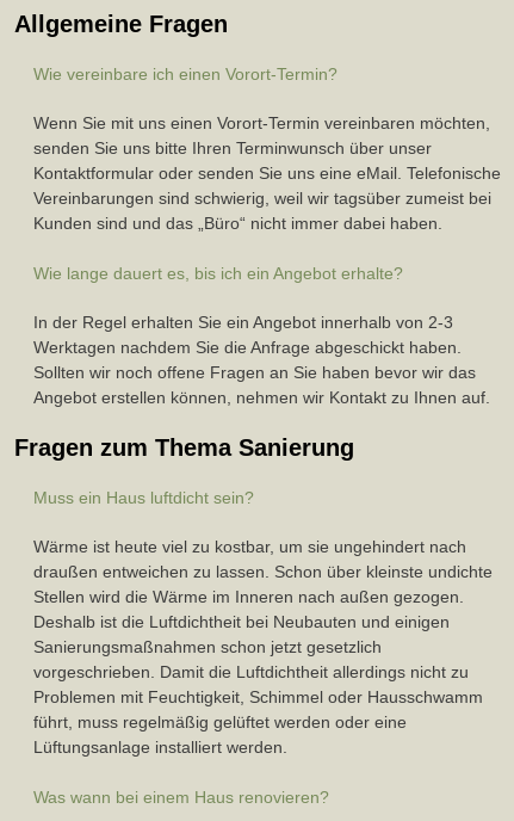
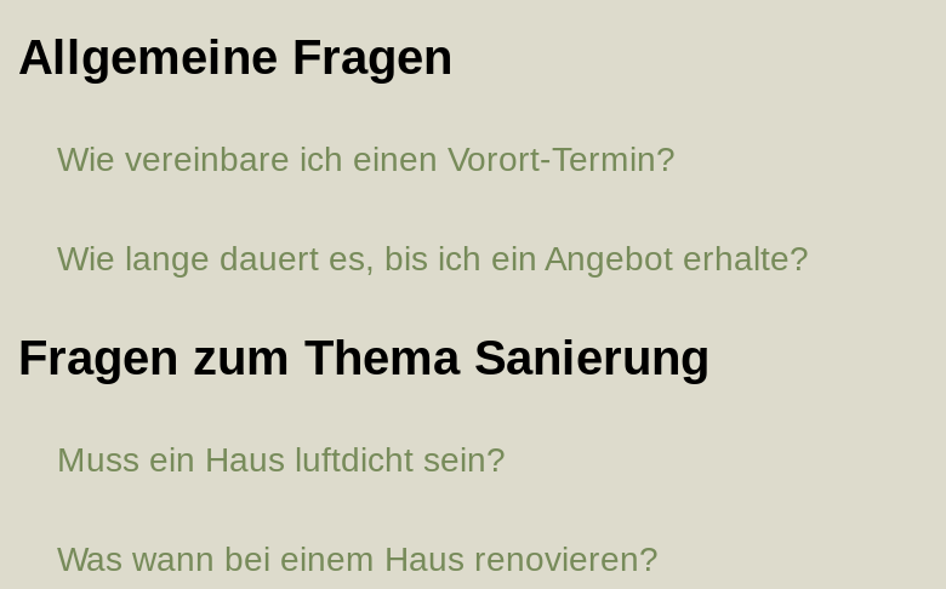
- Wenn Sie mit uns einen Vorort-Termin vereinbaren möchten,
- senden Sie uns bitte Ihren Terminwunsch über unser
- Kontaktformular oder senden Sie uns eine eMail. Telefonische
- Vereinbarungen sind schwierig, weil wir tagsüber zumeist bei
- Kunden sind und das „Büro“ nicht immer dabei haben.

- In der Regel erhalten Sie ein Angebot innerhalb von 2-3
- Werktagen nachdem Sie die Anfrage abgeschickt haben.
- Sollten wir noch offene Fragen an Sie haben bevor wir das
- Angebot erstellen können, nehmen wir Kontakt zu Ihnen auf.

- Wärme ist heute viel zu kostbar, um sie ungehindert nach
- draußen entweichen zu lassen. Schon über kleinste undichte
- Stellen wird die Wärme im Inneren nach außen gezogen.
- Deshalb ist die Luftdichtheit bei Neubauten und einigen
- Sanierungsmaßnahmen schon jetzt gesetzlich
- vorgeschrieben. Damit die Luftdichtheit allerdings nicht zu
- Problemen mit Feuchtigkeit, Schimmel oder Hausschwamm
- führt, muss regelmäßig gelüftet werden oder eine
- Lüftungsanlage installiert werden.
